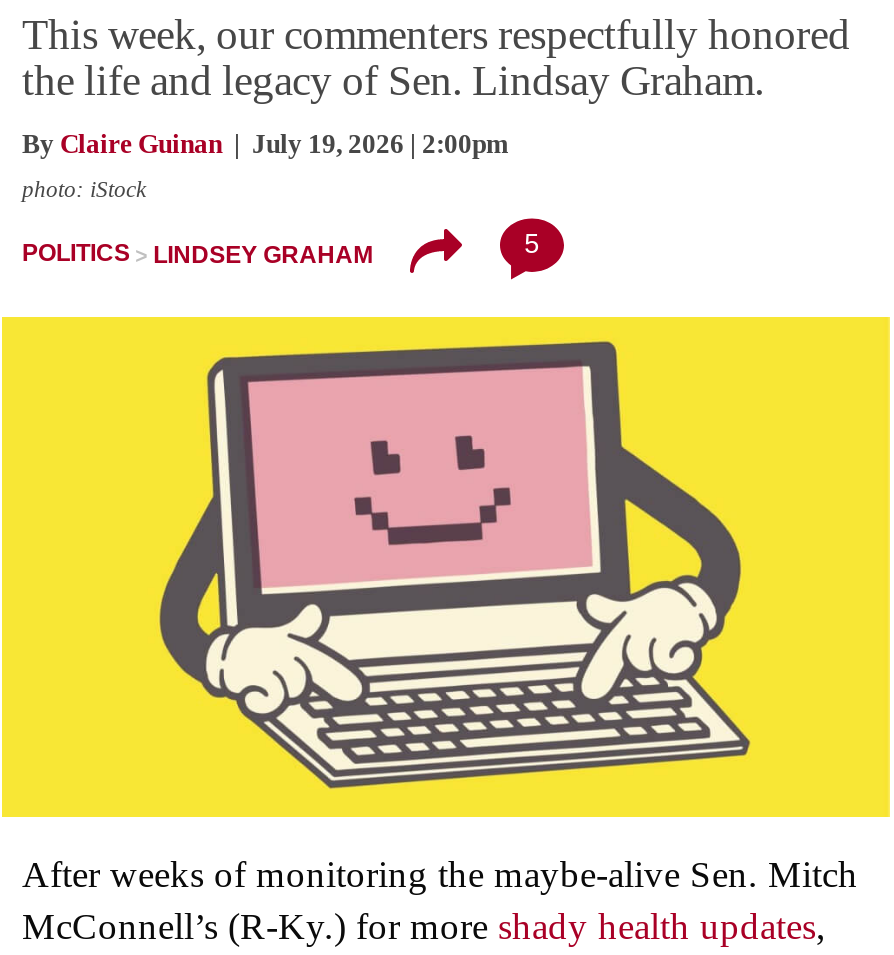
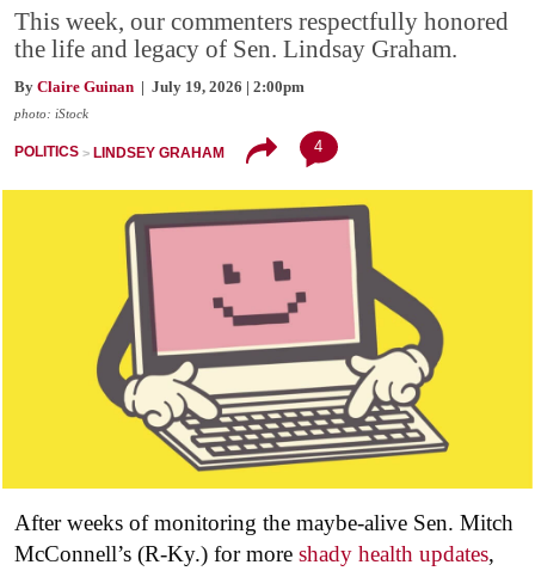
- 5
+ 4
